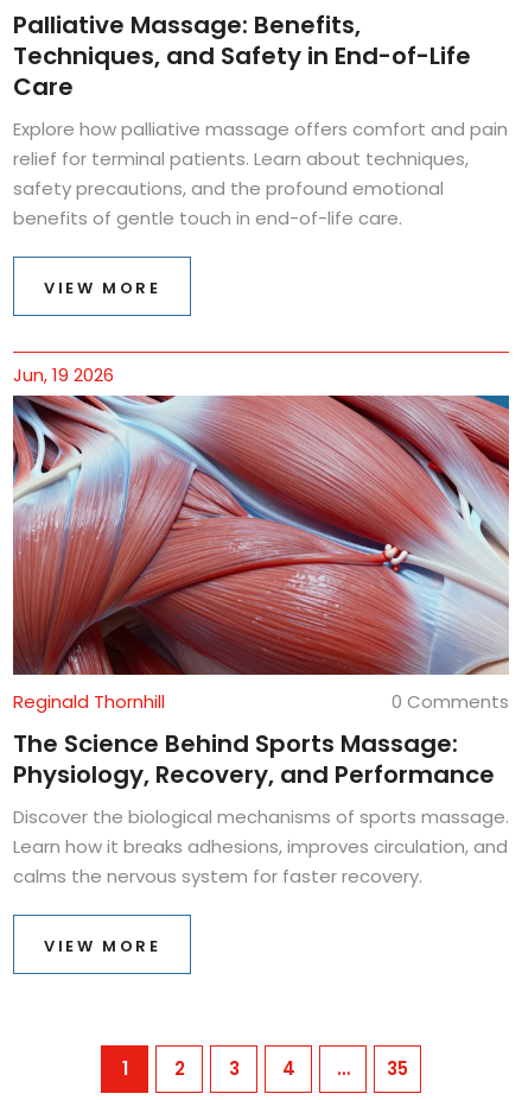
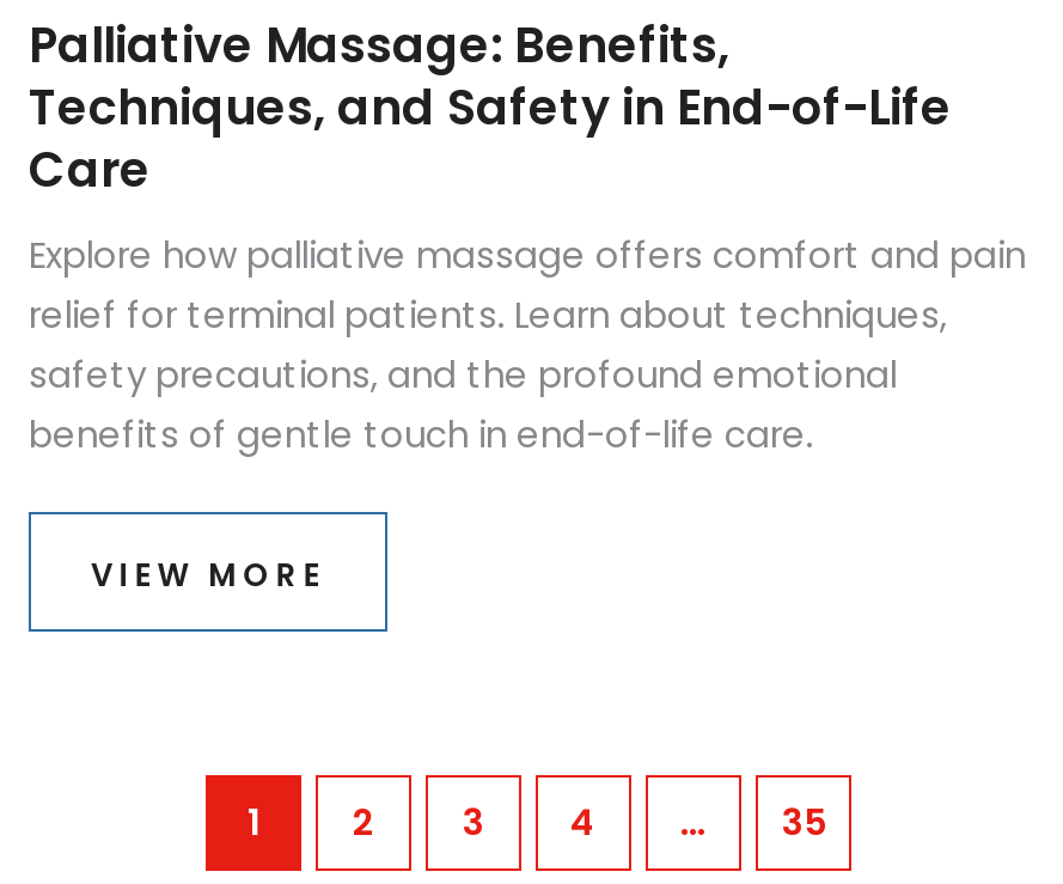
- Jun, 19 2026

- [image]
- Reginald Thornhill
- 0 Comments
- The Science Behind Sports Massage:
- Physiology, Recovery, and Performance
- Discover the biological mechanisms of sports massage.
- Learn how it breaks adhesions, improves circulation, and
- calms the nervous system for faster recovery.
- VIEW MORE
